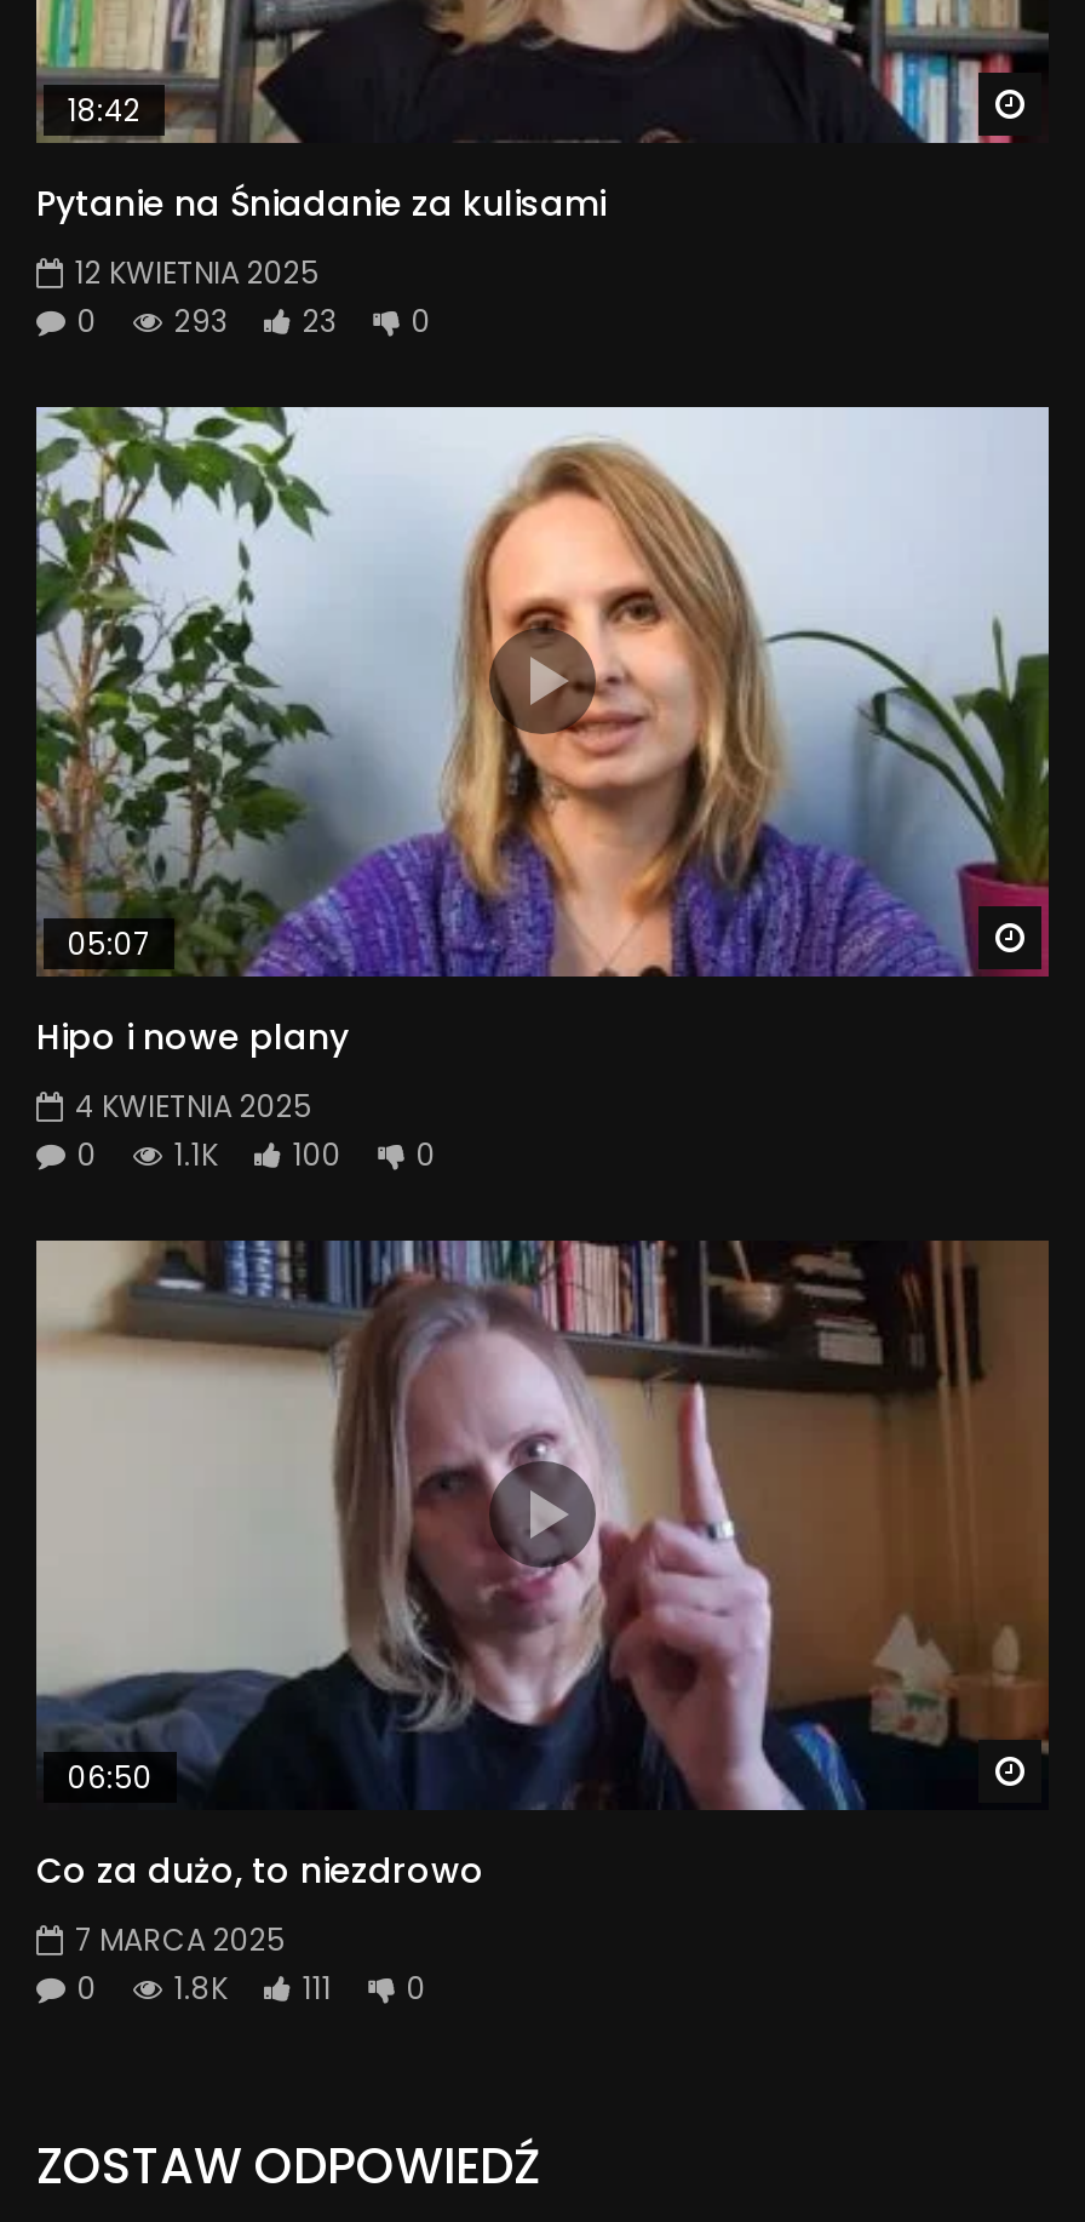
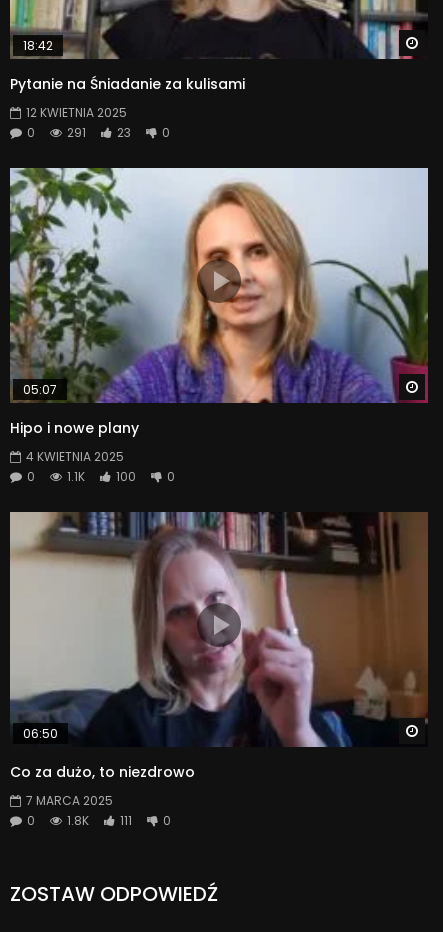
- 0 293 23 0
+ 0 291 23 0
